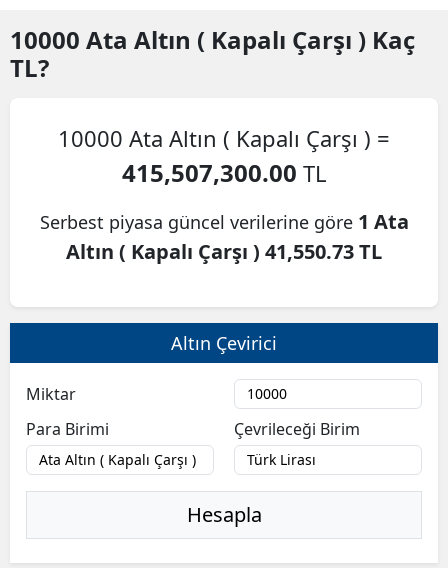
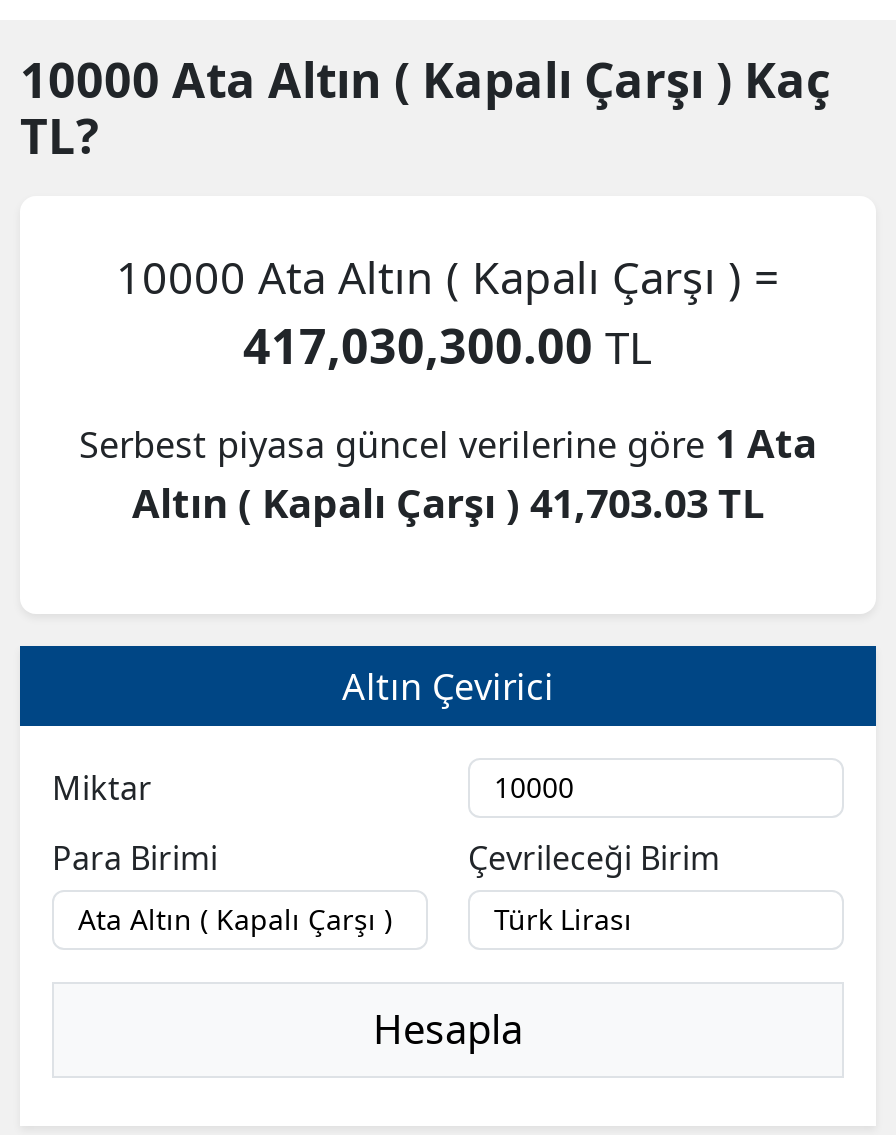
- 415,507,300.00 TL
+ 417,030,300.00 TL

- Altın ( Kapalı Çarşı ) 41,550.73 TL
+ Altın ( Kapalı Çarşı ) 41,703.03 TL
